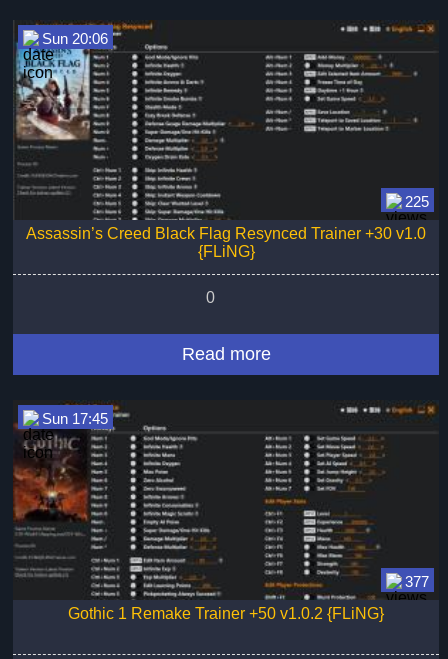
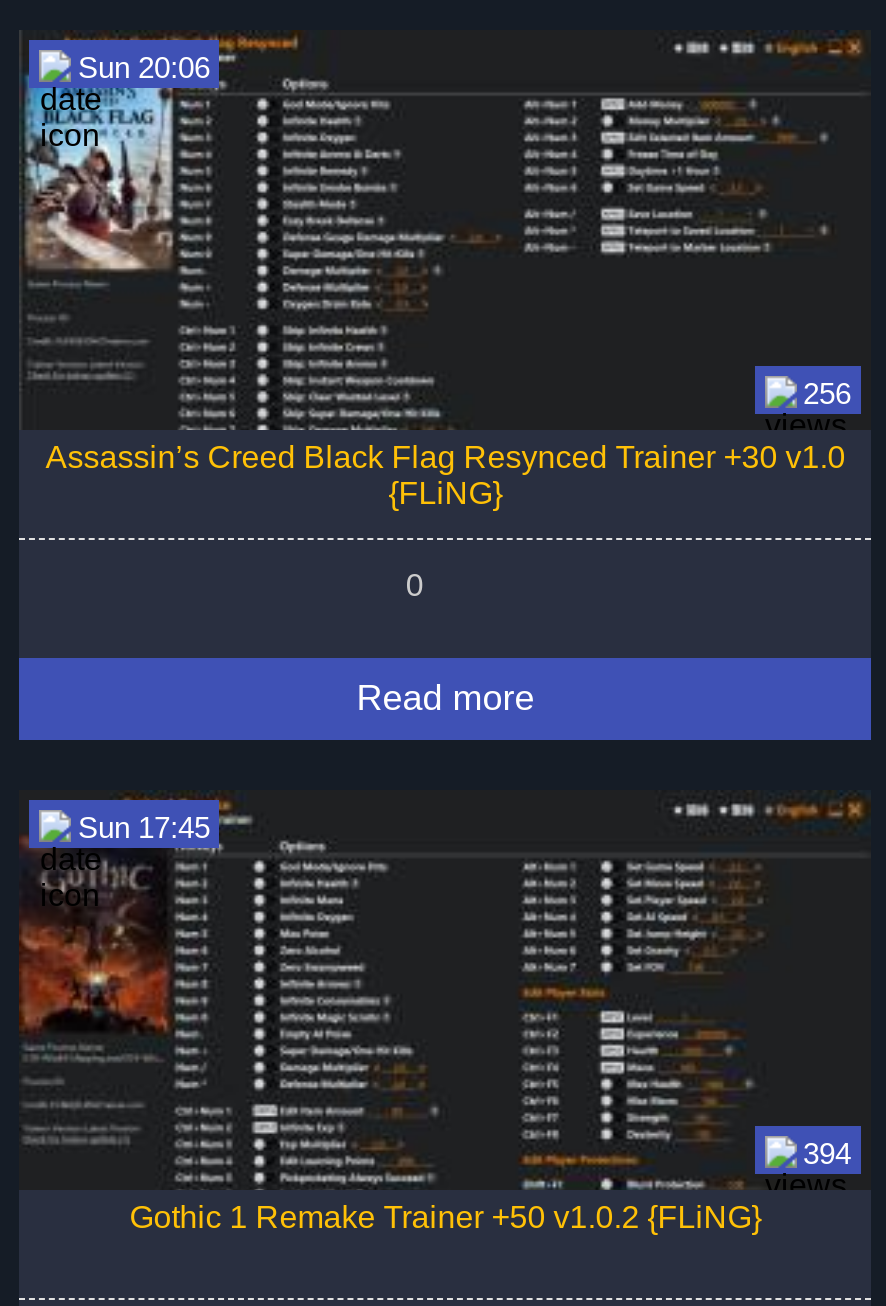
- 225
+ 256

- 377
+ 394
